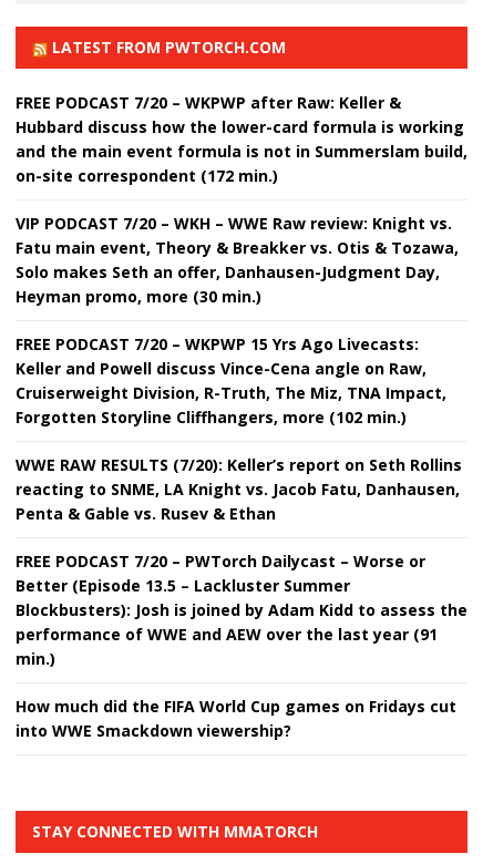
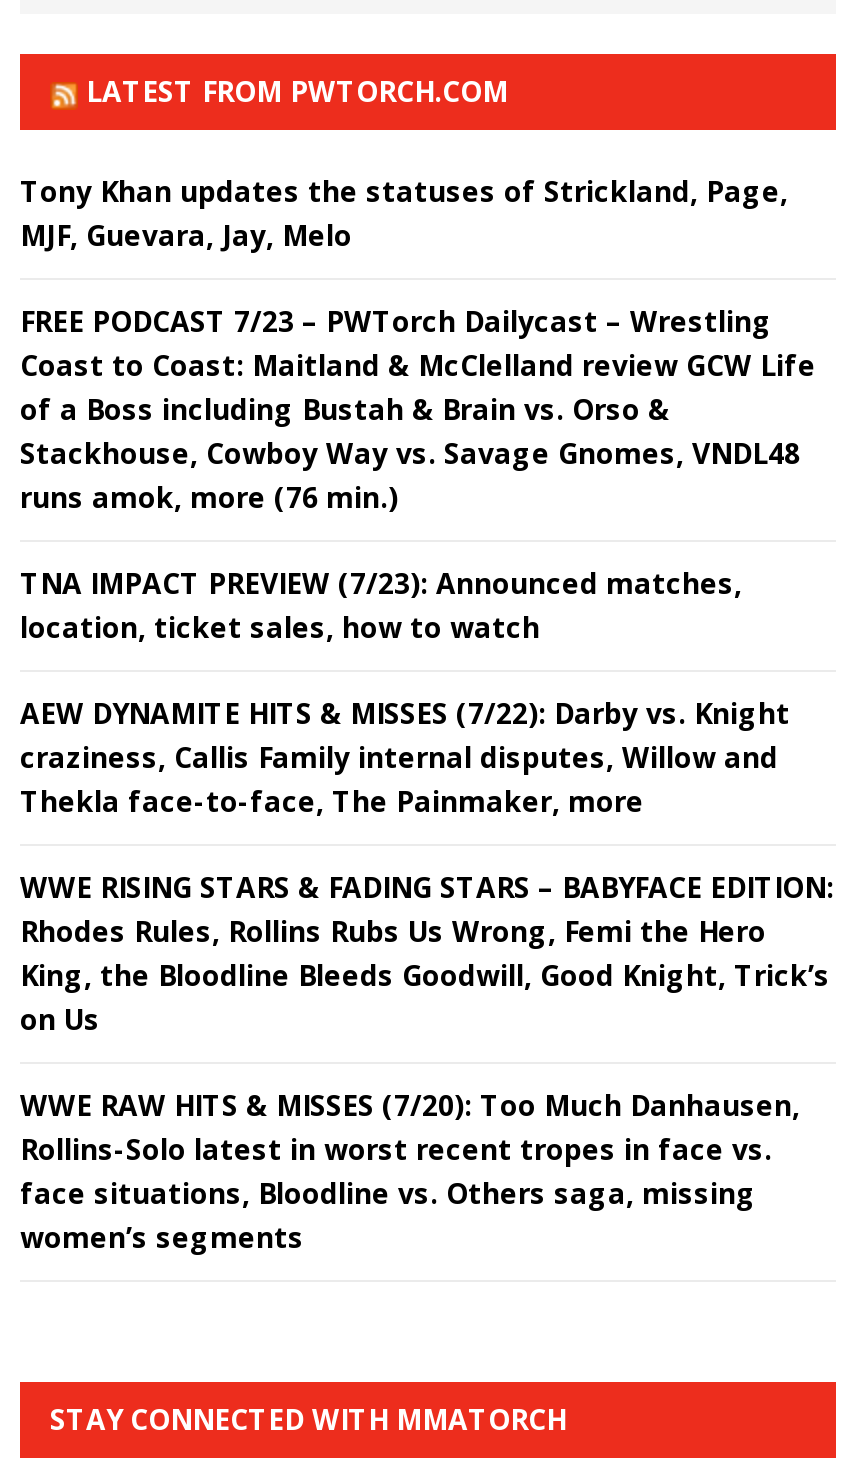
- FREE PODCAST 7/20 – WKPWP after Raw: Keller &
- Hubbard discuss how the lower-card formula is working
- and the main event formula is not in Summerslam build,
- on-site correspondent (172 min.)
+ Tony Khan updates the statuses of Strickland, Page,
+ MJF, Guevara, Jay, Melo

- VIP PODCAST 7/20 – WKH – WWE Raw review: Knight vs.
- Fatu main event, Theory & Breakker vs. Otis & Tozawa,
- Solo makes Seth an offer, Danhausen-Judgment Day,
- Heyman promo, more (30 min.)
+ FREE PODCAST 7/23 – PWTorch Dailycast – Wrestling
+ Coast to Coast: Maitland & McClelland review GCW Life
+ of a Boss including Bustah & Brain vs. Orso &
+ Stackhouse, Cowboy Way vs. Savage Gnomes, VNDL48
+ runs amok, more (76 min.)

- FREE PODCAST 7/20 – WKPWP 15 Yrs Ago Livecasts:
- Keller and Powell discuss Vince-Cena angle on Raw,
- Cruiserweight Division, R-Truth, The Miz, TNA Impact,
- Forgotten Storyline Cliffhangers, more (102 min.)
+ TNA IMPACT PREVIEW (7/23): Announced matches,
+ location, ticket sales, how to watch

- WWE RAW RESULTS (7/20): Keller’s report on Seth Rollins
- reacting to SNME, LA Knight vs. Jacob Fatu, Danhausen,
- Penta & Gable vs. Rusev & Ethan
+ AEW DYNAMITE HITS & MISSES (7/22): Darby vs. Knight
+ craziness, Callis Family internal disputes, Willow and
+ Thekla face-to-face, The Painmaker, more

- FREE PODCAST 7/20 – PWTorch Dailycast – Worse or
- Better (Episode 13.5 – Lackluster Summer
- Blockbusters): Josh is joined by Adam Kidd to assess the
- performance of WWE and AEW over the last year (91
- min.)
+ WWE RISING STARS & FADING STARS – BABYFACE EDITION:
+ Rhodes Rules, Rollins Rubs Us Wrong, Femi the Hero
+ King, the Bloodline Bleeds Goodwill, Good Knight, Trick’s
+ on Us

- How much did the FIFA World Cup games on Fridays cut
- into WWE Smackdown viewership?
+ WWE RAW HITS & MISSES (7/20): Too Much Danhausen,
+ Rollins-Solo latest in worst recent tropes in face vs.
+ face situations, Bloodline vs. Others saga, missing
+ women’s segments
